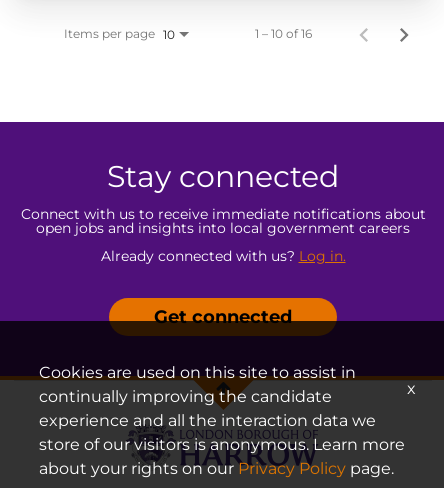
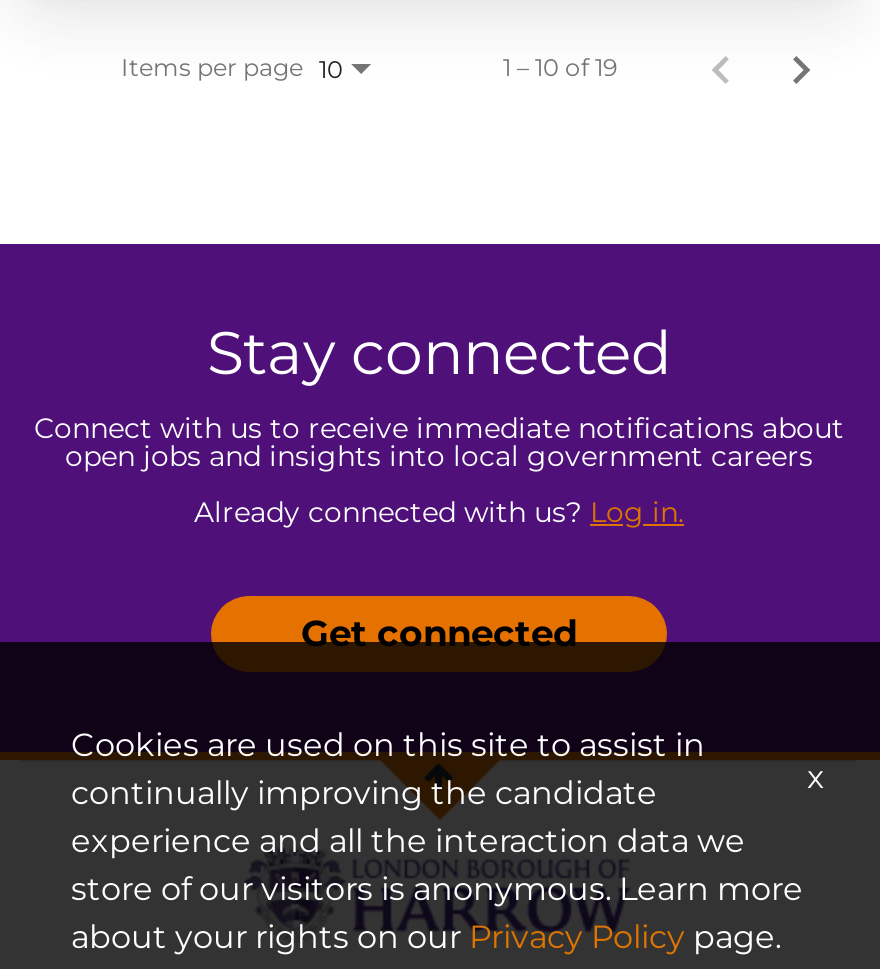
- 1 – 10 of 16
+ 1 – 10 of 19
